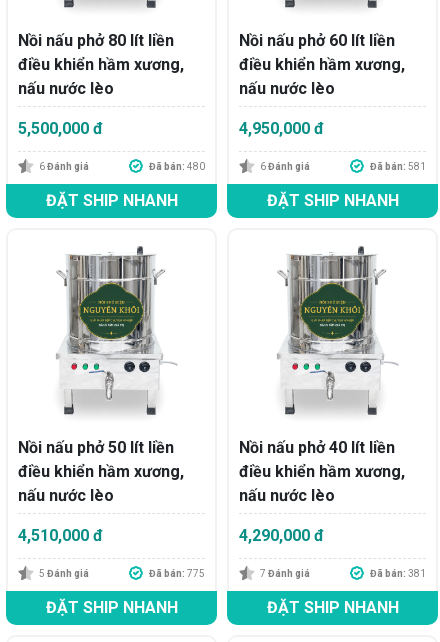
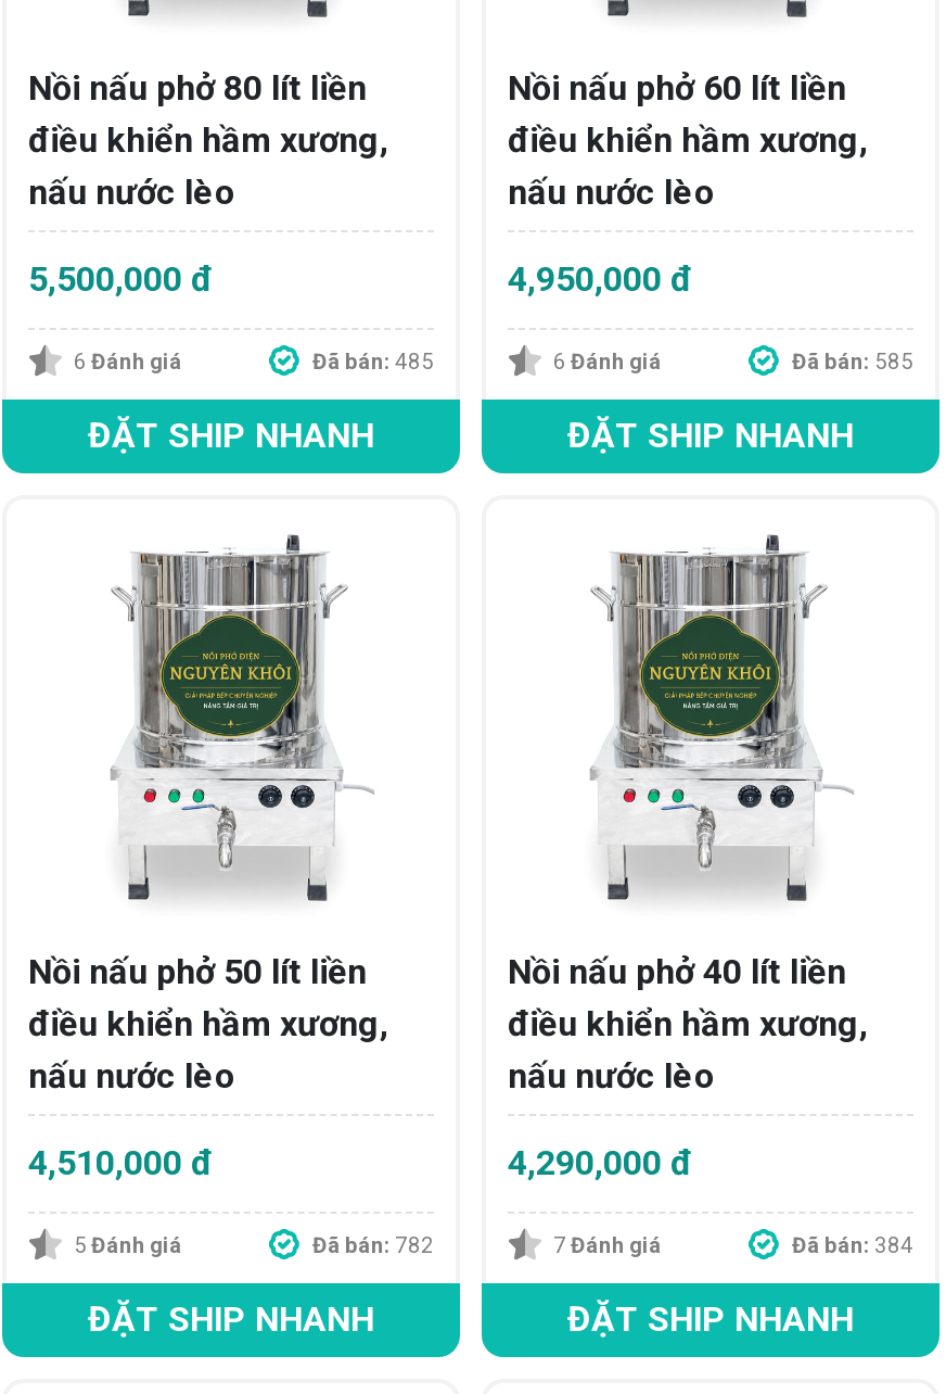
- Đã bán: 480
+ Đã bán: 485

- Đã bán: 581
+ Đã bán: 585

- Đã bán: 775
+ Đã bán: 782

- Đã bán: 381
+ Đã bán: 384
